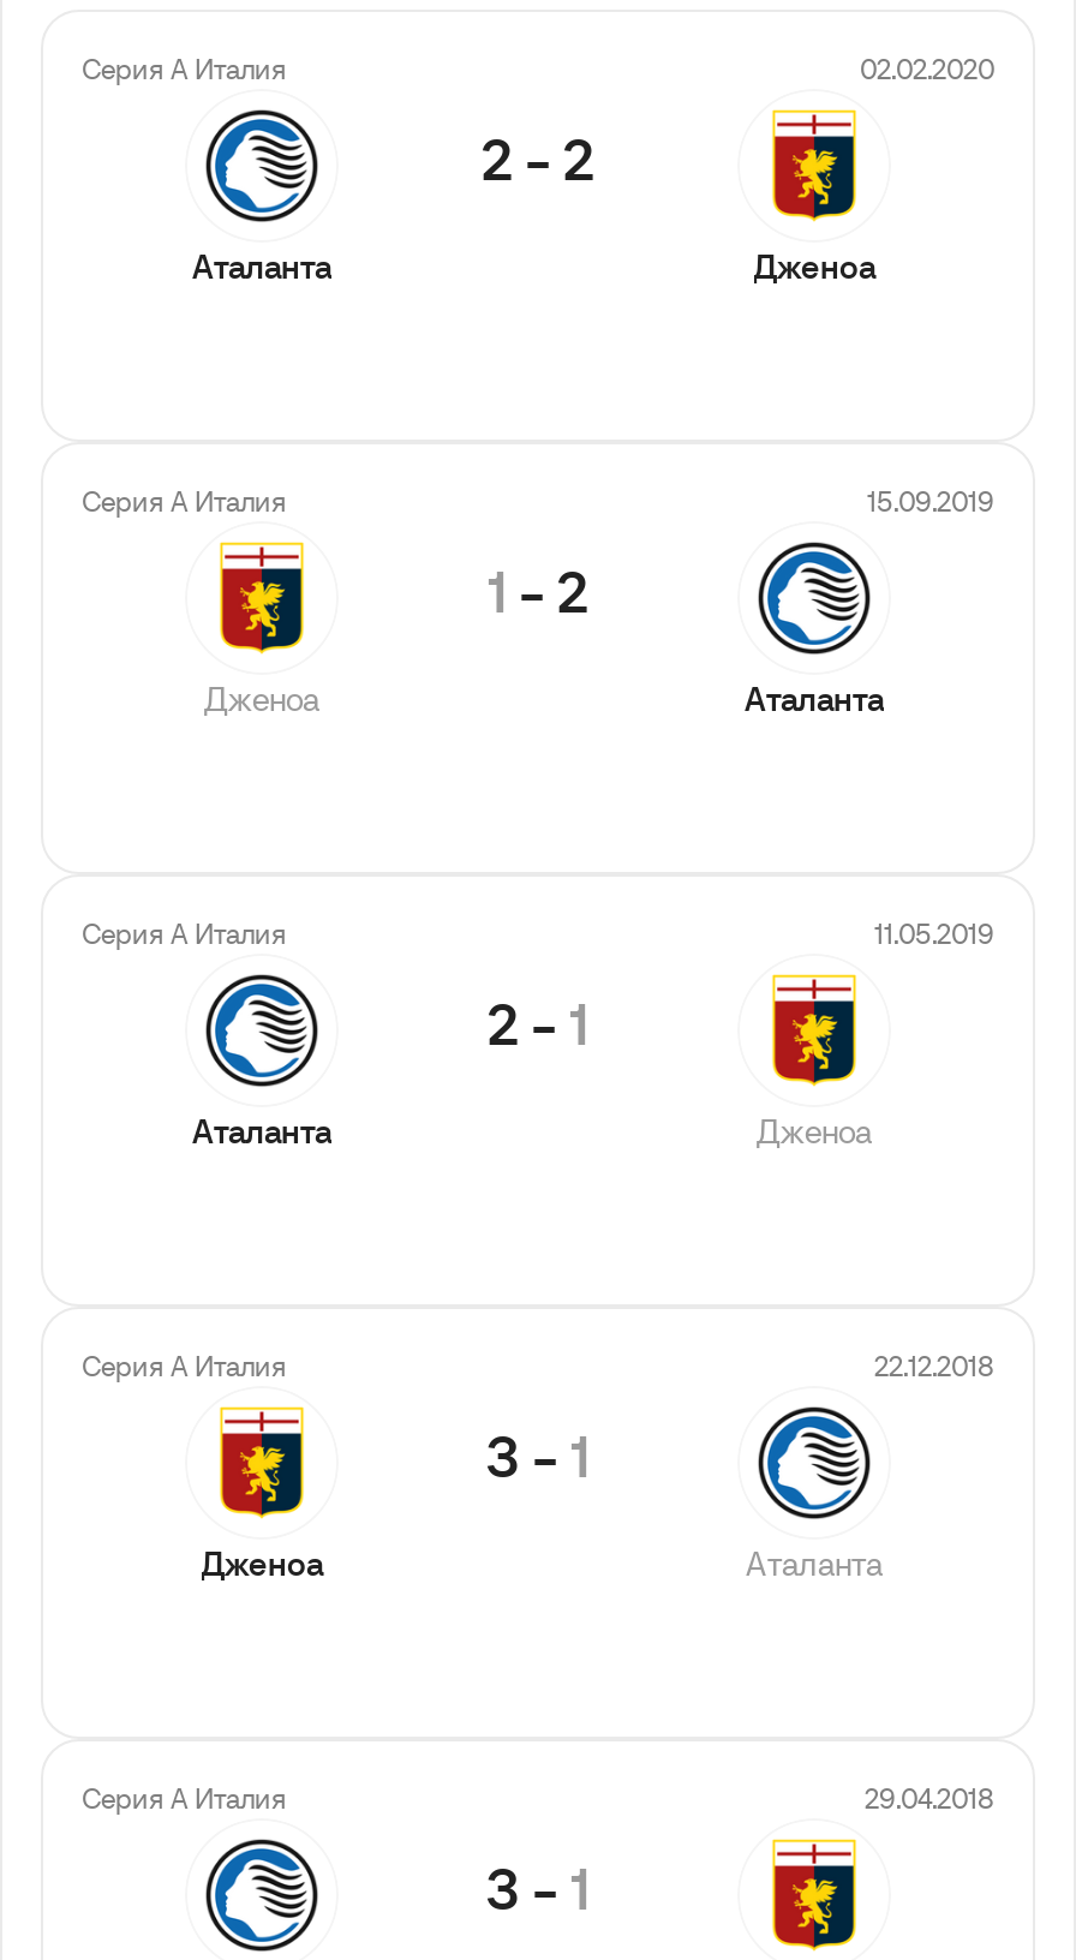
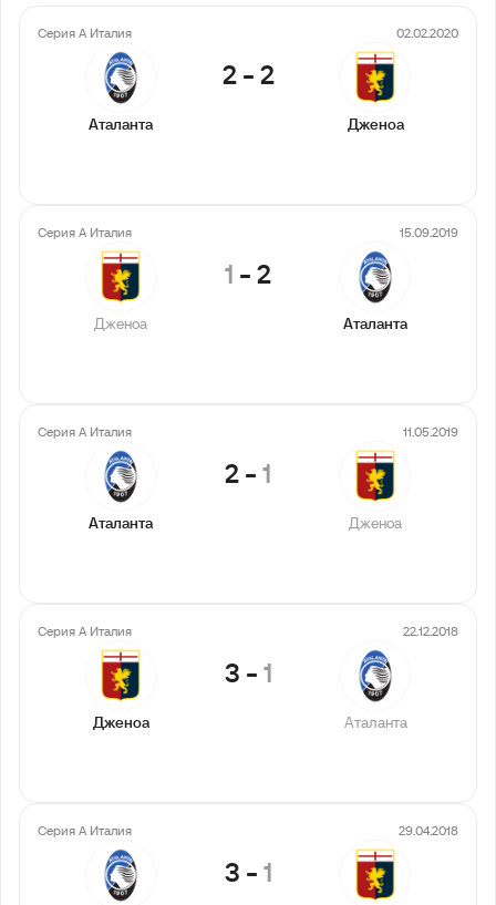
- [image]
+ [image]

- [image]
+ [image]

- [image]
+ [image]

- [image]
+ [image]

- [image]
+ [image]
